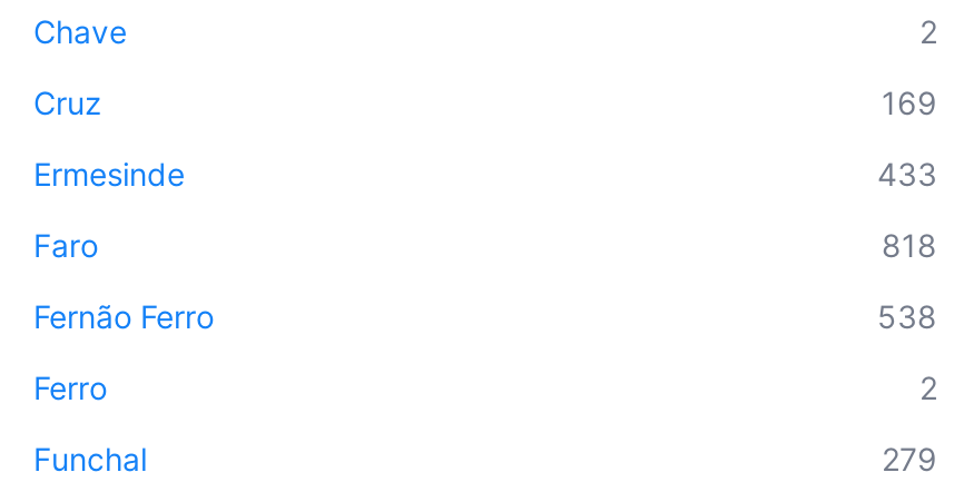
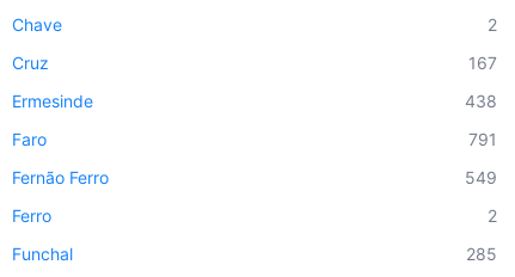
- 169
+ 167

- 433
+ 438

- 818
+ 791

- 538
+ 549

- 279
+ 285
